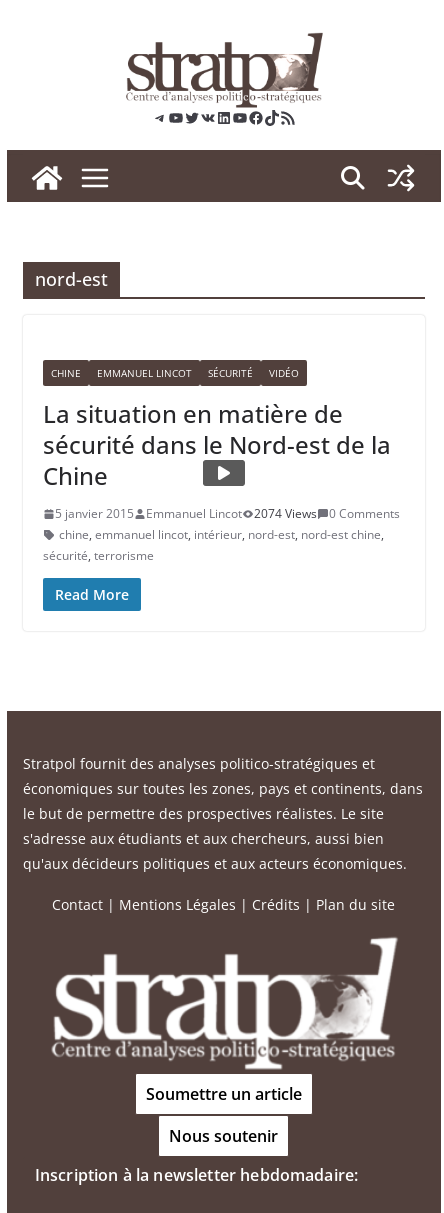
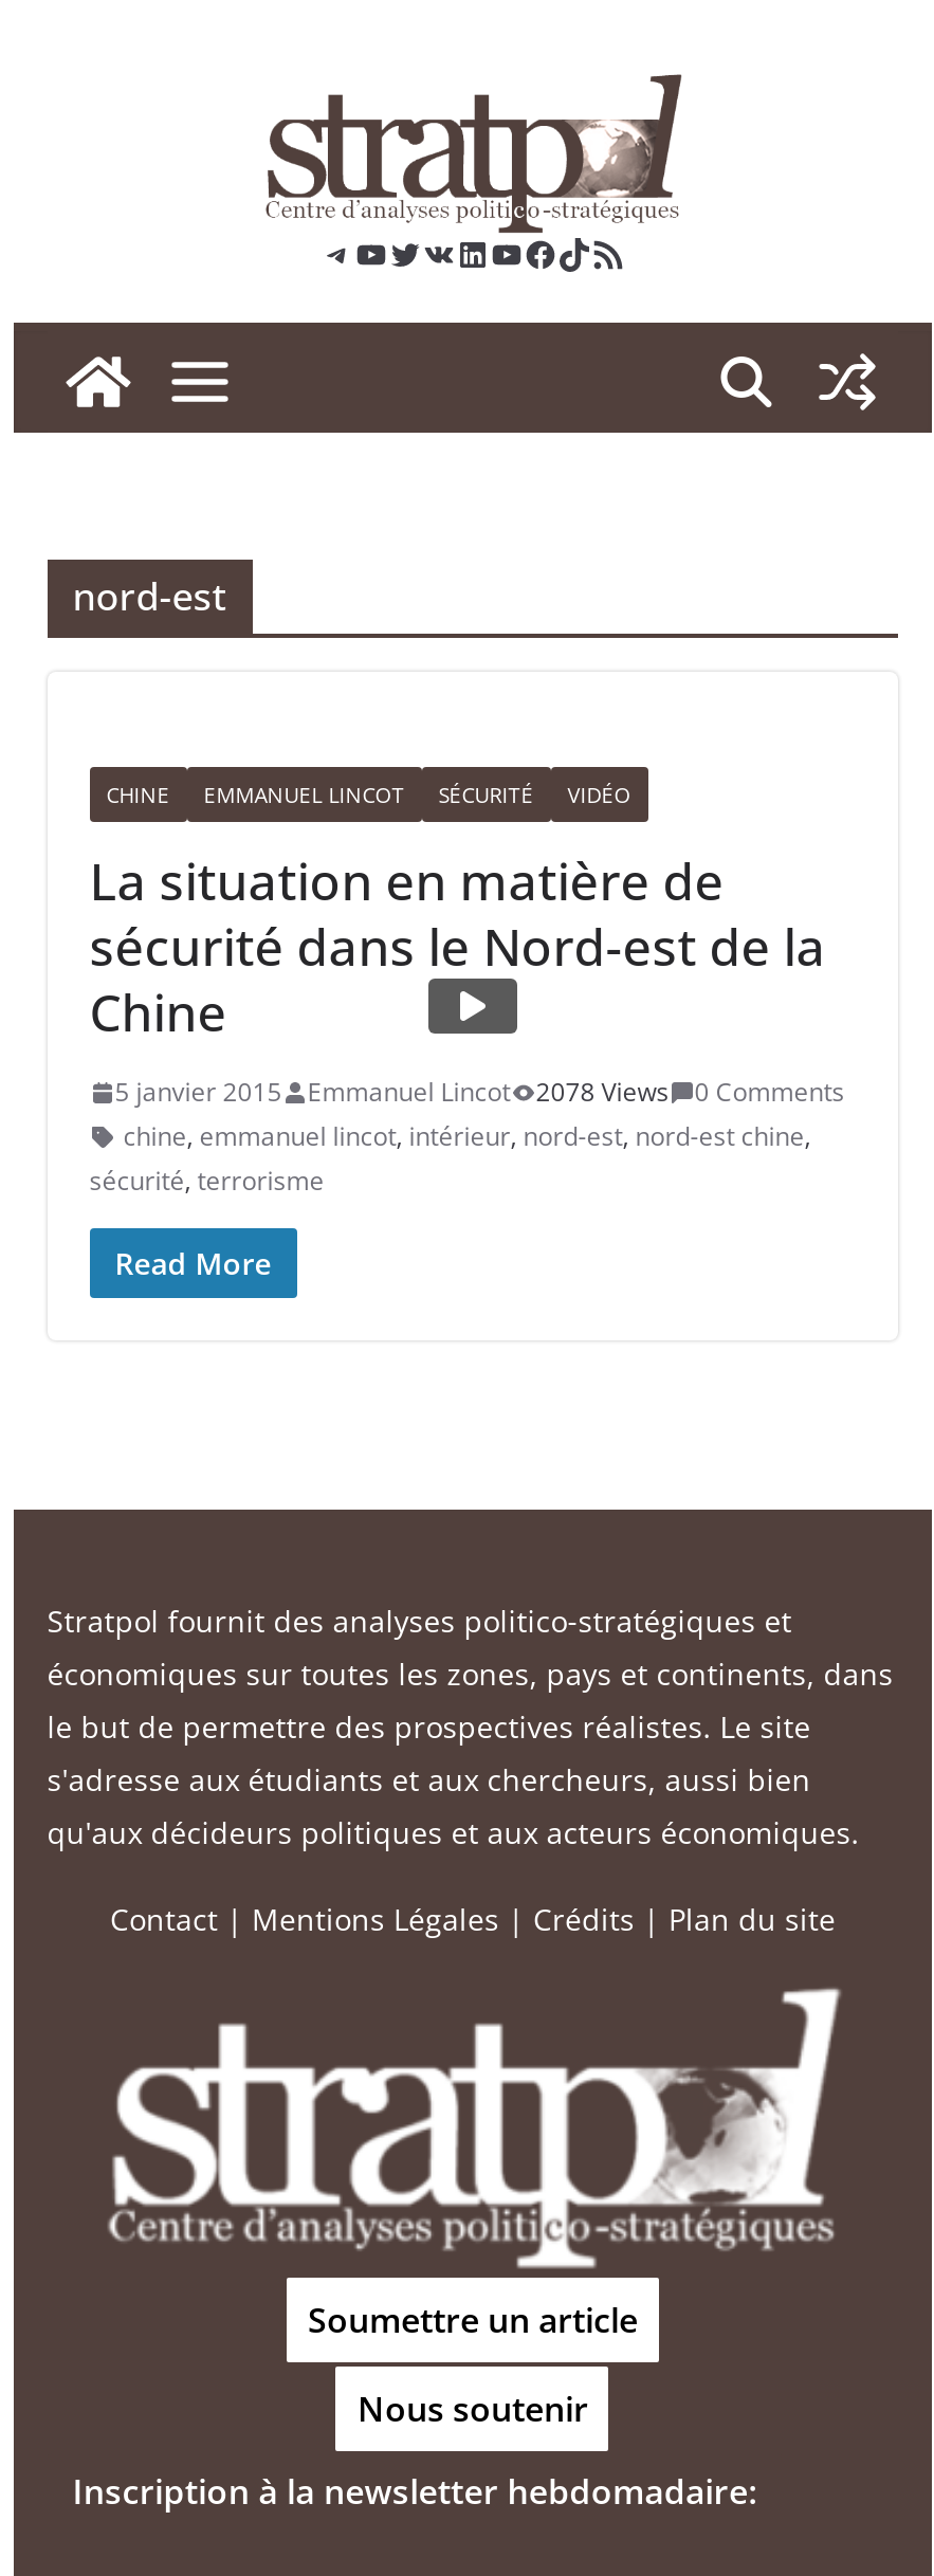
- 5 janvier 2015 Emmanuel Lincot 2074 Views 0 Comments
+ 5 janvier 2015 Emmanuel Lincot 2078 Views 0 Comments
